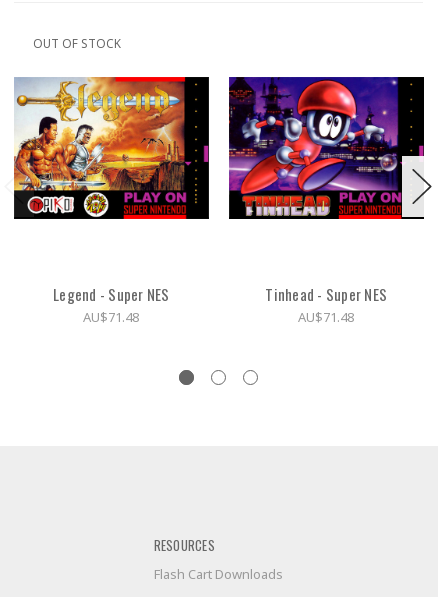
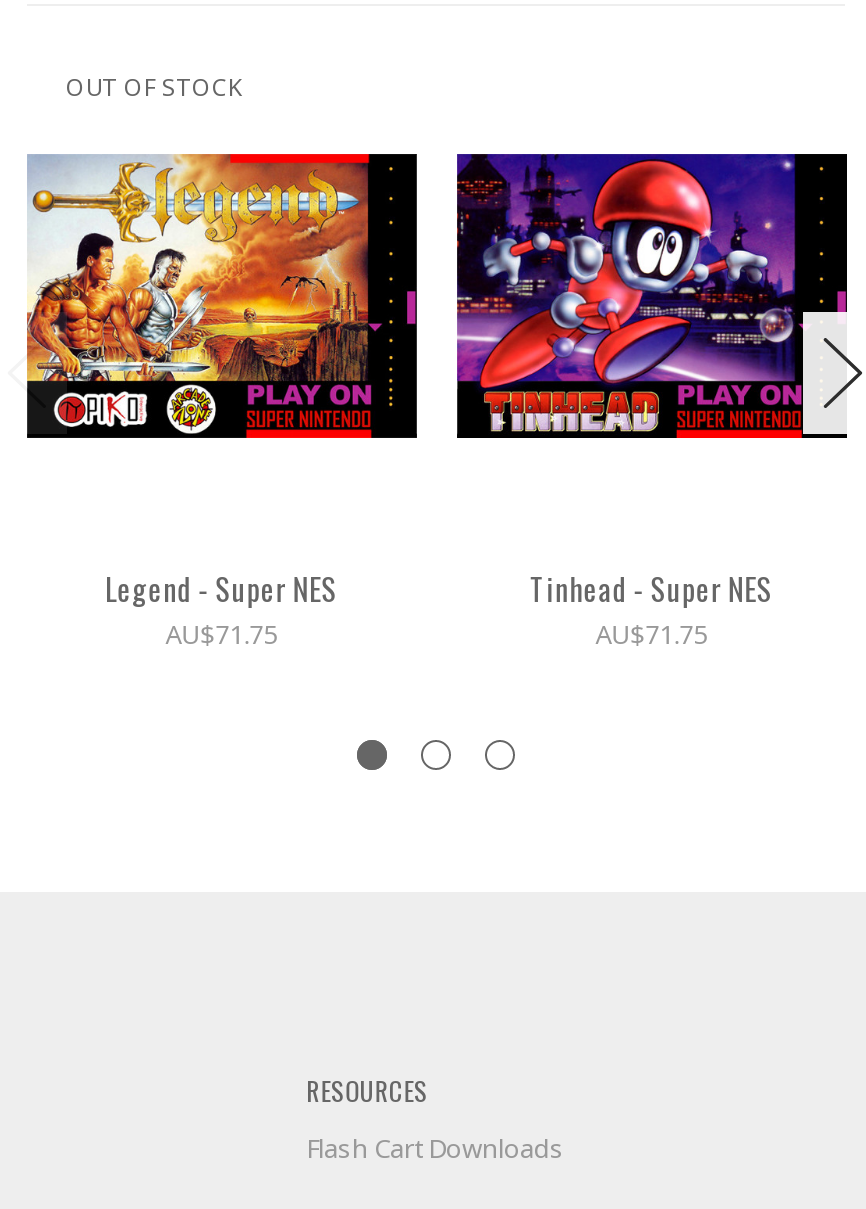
- AU$71.48
+ AU$71.75

- AU$71.48
+ AU$71.75
